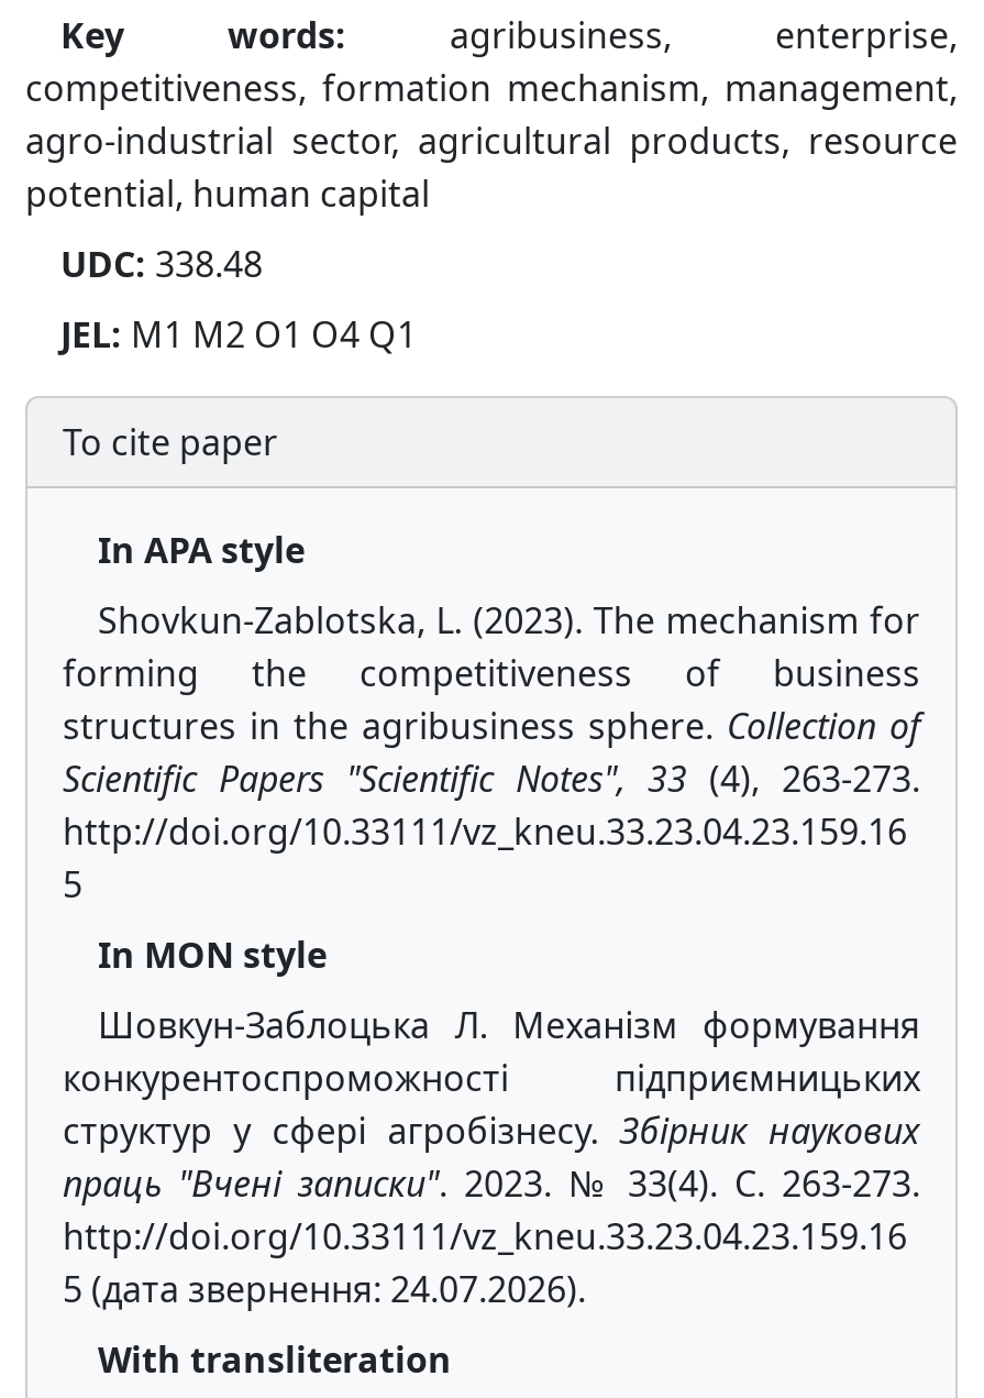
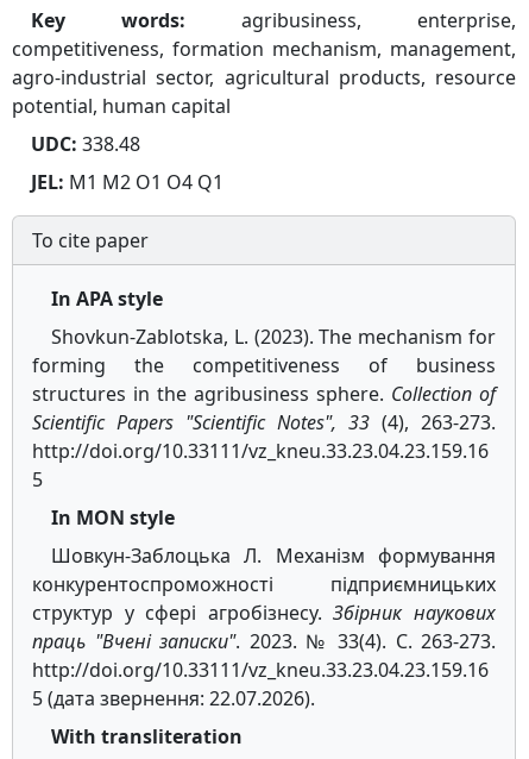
- 5 (дата звернення: 24.07.2026).
+ 5 (дата звернення: 22.07.2026).
